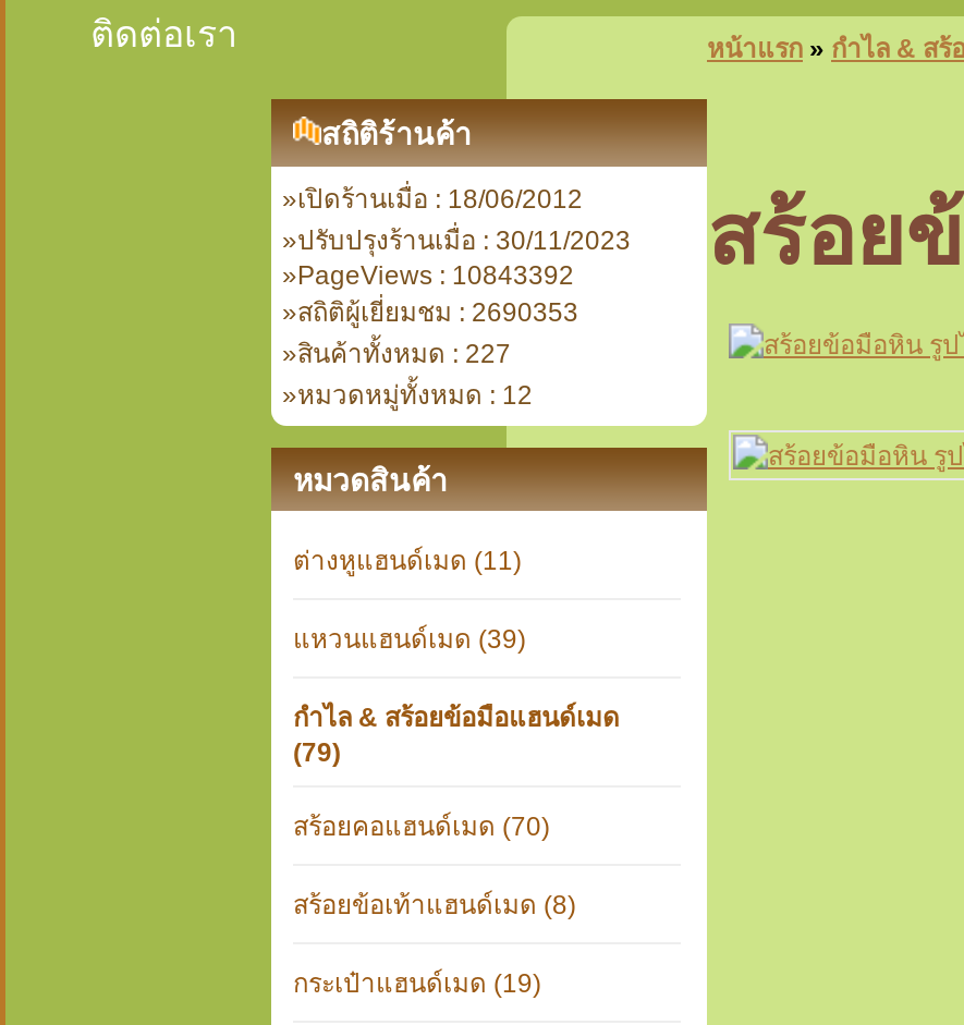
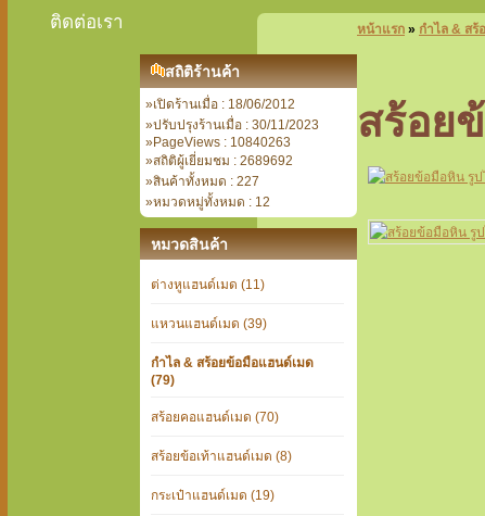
- »PageViews : 10843392
+ »PageViews : 10840263

- »สถิติผู้เยี่ยมชม : 2690353
+ »สถิติผู้เยี่ยมชม : 2689692
